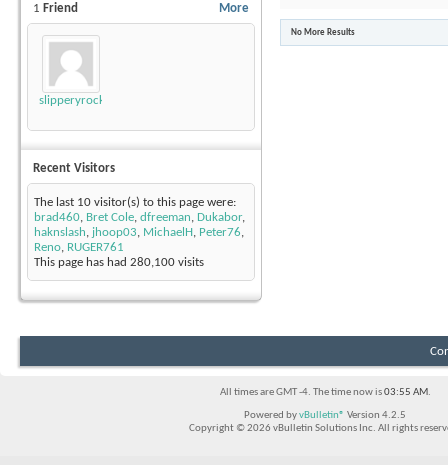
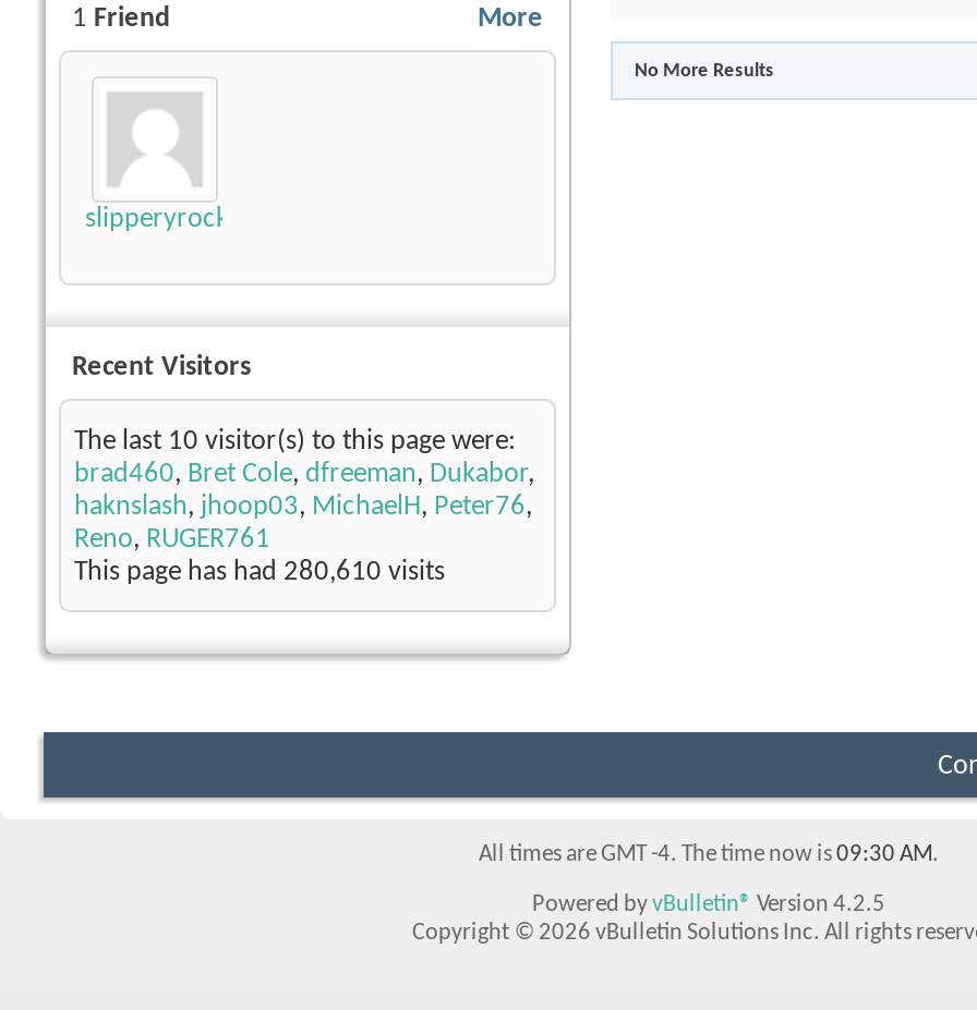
- This page has had 280,100 visits
+ This page has had 280,610 visits

- All times are GMT -4. The time now is 03:55 AM.
+ All times are GMT -4. The time now is 09:30 AM.
